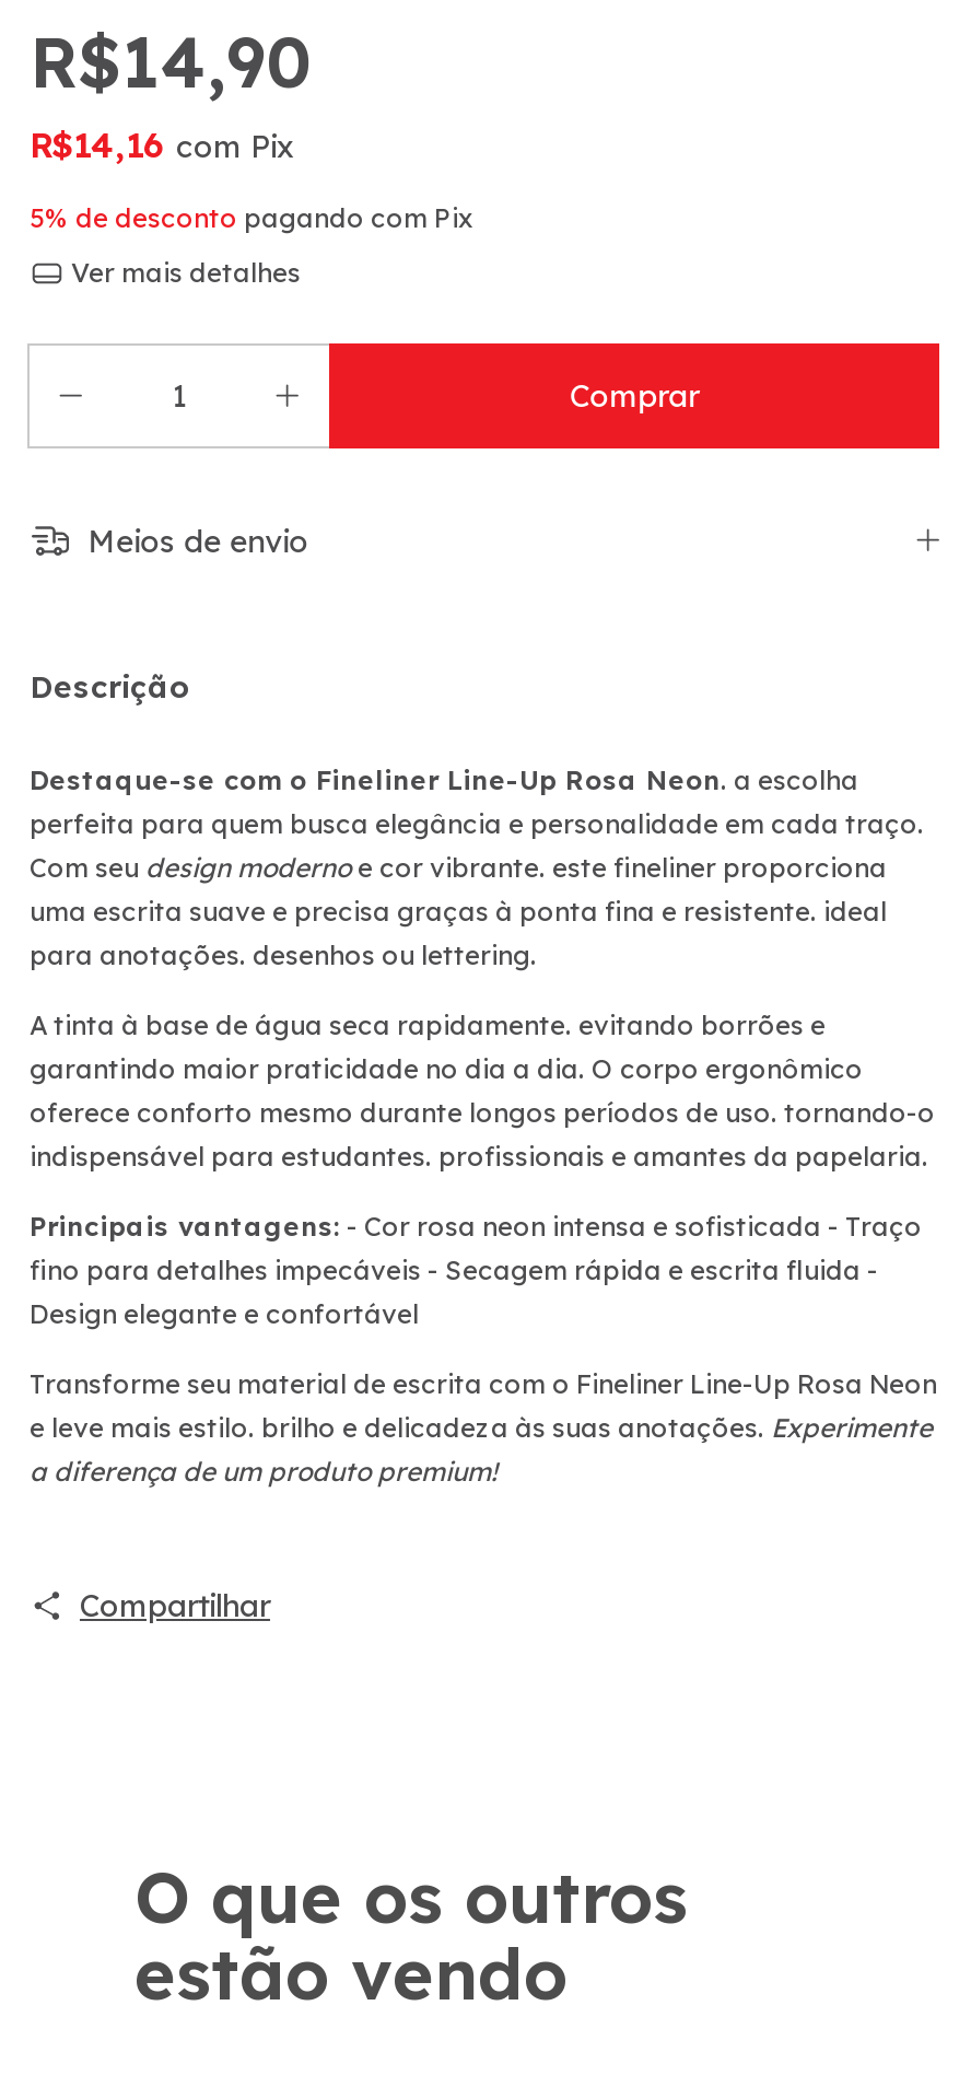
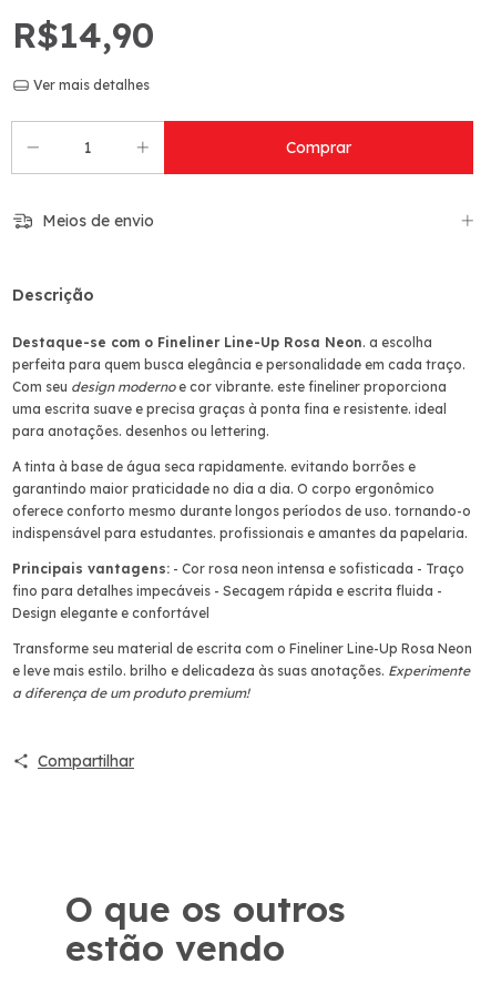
- R$14,16 com Pix
- 5% de desconto pagando com Pix
